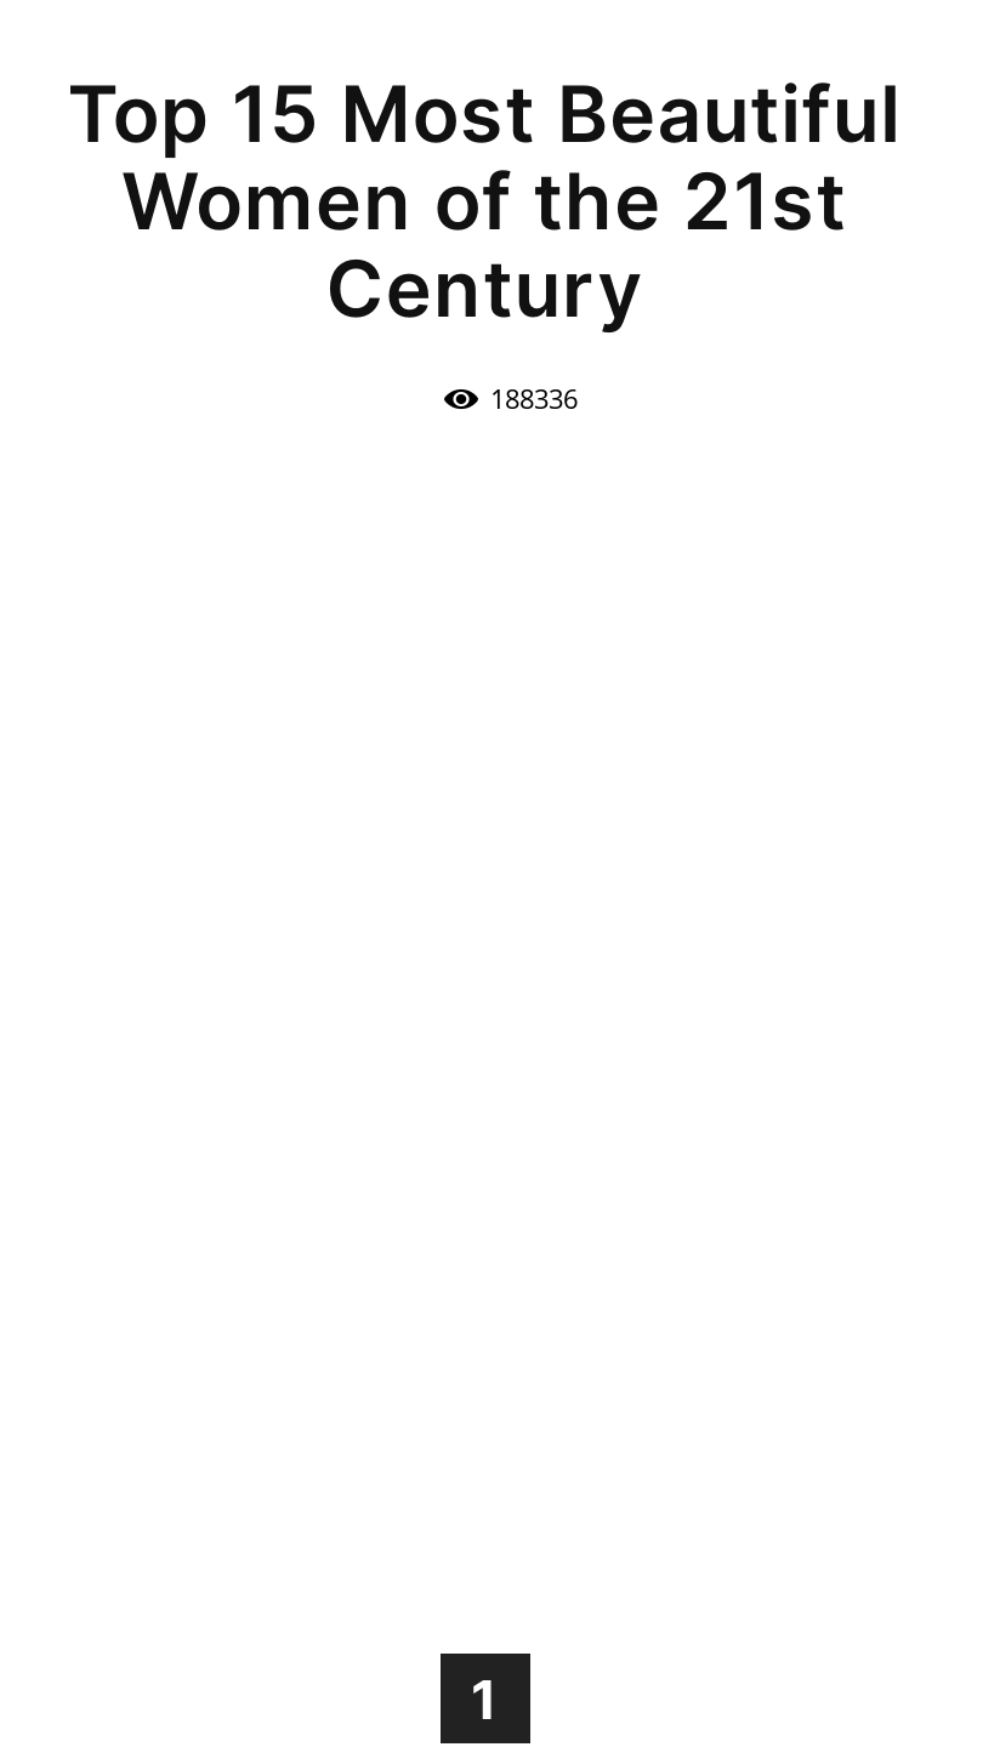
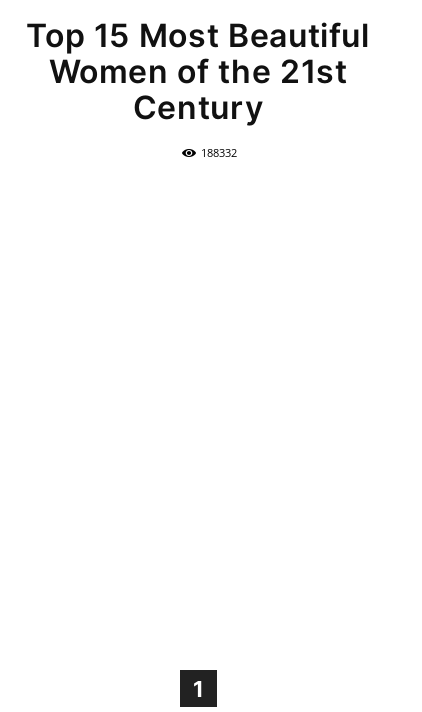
- 188336
+ 188332
